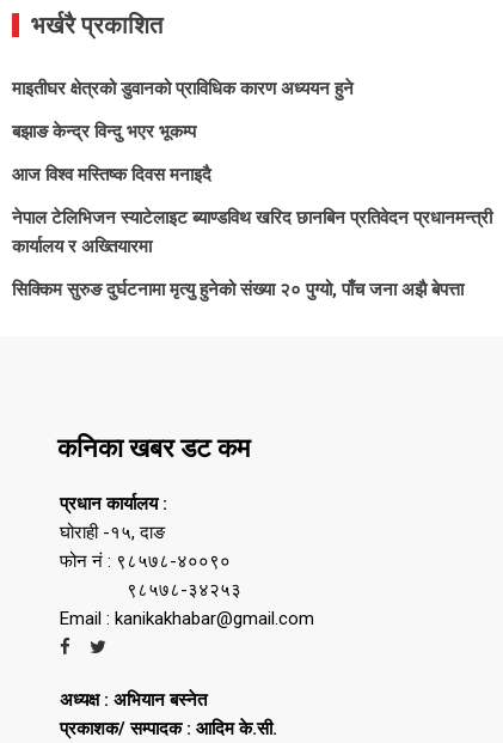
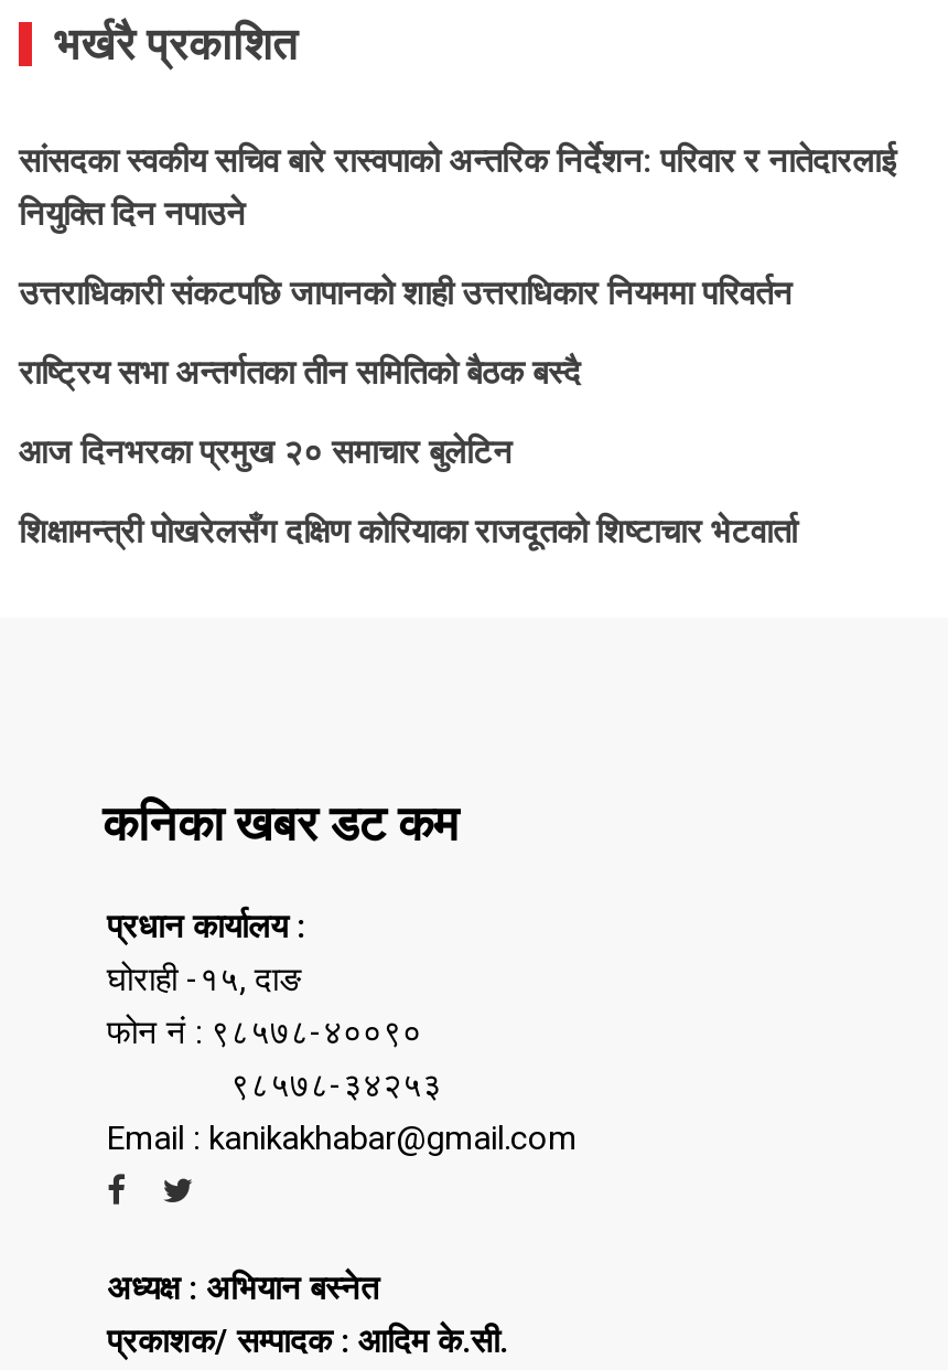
- माइतीघर क्षेत्रको डुवानको प्राविधिक कारण अध्ययन हुने
+ सांसदका स्वकीय सचिव बारे रास्वपाको अन्तरिक निर्देशन: परिवार र नातेदारलाई
+ नियुक्ति दिन नपाउने

- बझाङ केन्द्र विन्दु भएर भूकम्प
+ उत्तराधिकारी संकटपछि जापानको शाही उत्तराधिकार नियममा परिवर्तन

- आज विश्व मस्तिष्क दिवस मनाइदै
+ राष्ट्रिय सभा अन्तर्गतका तीन समितिको बैठक बस्दै

- नेपाल टेलिभिजन स्याटेलाइट ब्याण्डविथ खरिद छानबिन प्रतिवेदन प्रधानमन्त्री
- कार्यालय र अख्तियारमा
+ आज दिनभरका प्रमुख २० समाचार बुलेटिन

- सिक्किम सुरुङ दुर्घटनामा मृत्यु हुनेको संख्या २० पुग्यो, पाँच जना अझै बेपत्ता
+ शिक्षामन्त्री पोखरेलसँग दक्षिण कोरियाका राजदूतको शिष्टाचार भेटवार्ता
